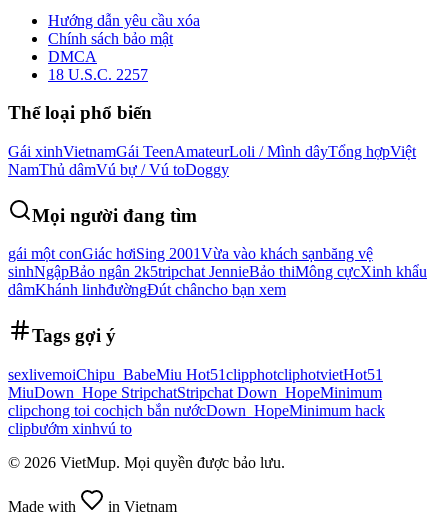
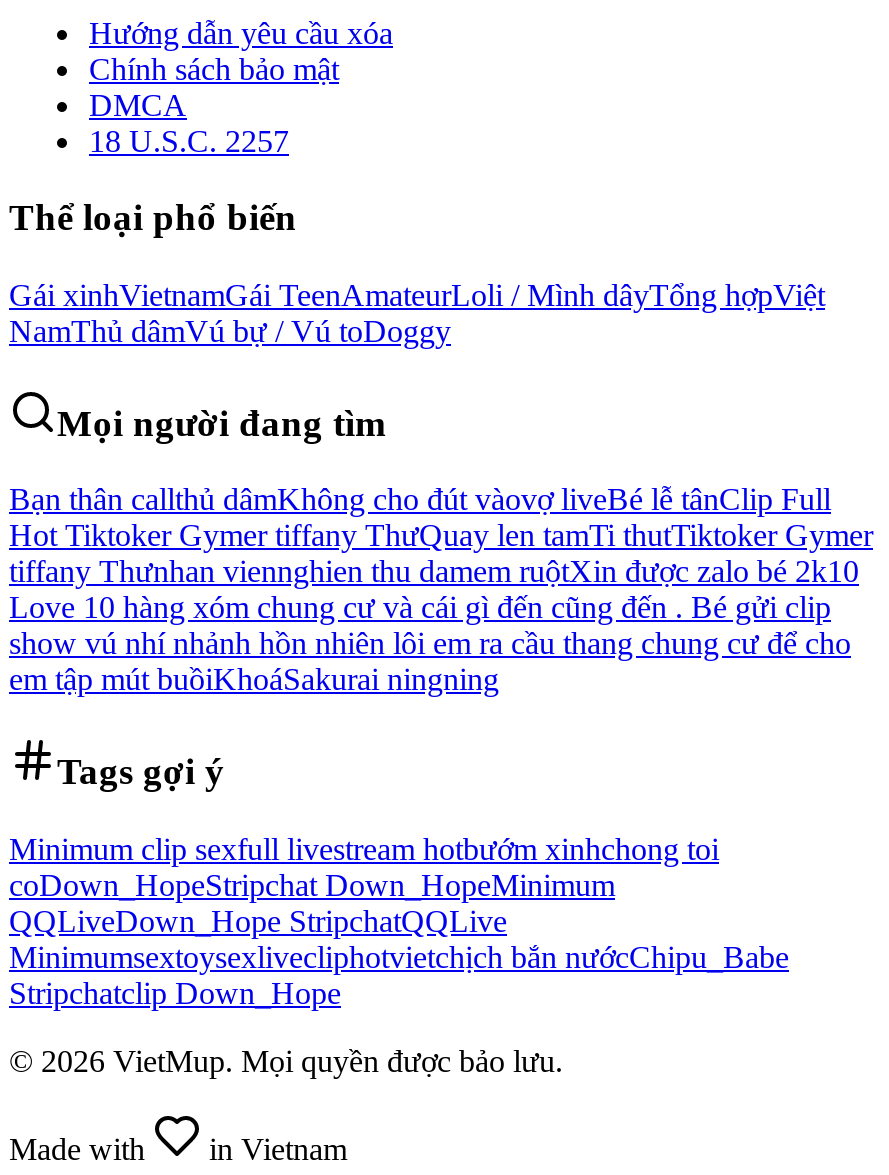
- gái một conGiác hơiSing 2001Vừa vào khách sạnbăng vệ
- sinhNgậpBảo ngân 2k5tripchat JennieBảo thiMông cựcXinh khẩu
- dâmKhánh linhđườngĐút châncho bạn xem
+ Bạn thân callthủ dâmKhông cho đút vàovợ liveBé lễ tânClip Full
+ Hot Tiktoker Gymer tiffany ThưQuay len tamTi thutTiktoker Gymer
+ tiffany Thưnhan viennghien thu damem ruộtXin được zalo bé 2k10
+ Love 10 hàng xóm chung cư và cái gì đến cũng đến . Bé gửi clip
+ show vú nhí nhảnh hồn nhiên lôi em ra cầu thang chung cư để cho
+ em tập mút buồiKhoáSakurai ningning

- sexlivemoiChipu_BabeMiu Hot51 clipphotcliphotvietHot51
- MiuDown_Hope StripchatStripchat Down_HopeMinimum
- clipchong toi cochịch bắn nướcDown_HopeMinimum hack
- clipbướm xinhvú to
+ Minimum clip sexfull livestream hotbướm xinhchong toi
+ coDown_HopeStripchat Down_HopeMinimum
+ QQLiveDown_Hope StripchatQQLive
+ Minimumsextoysexlivecliphotvietchịch bắn nướcChipu_Babe
+ Stripchatclip Down_Hope
